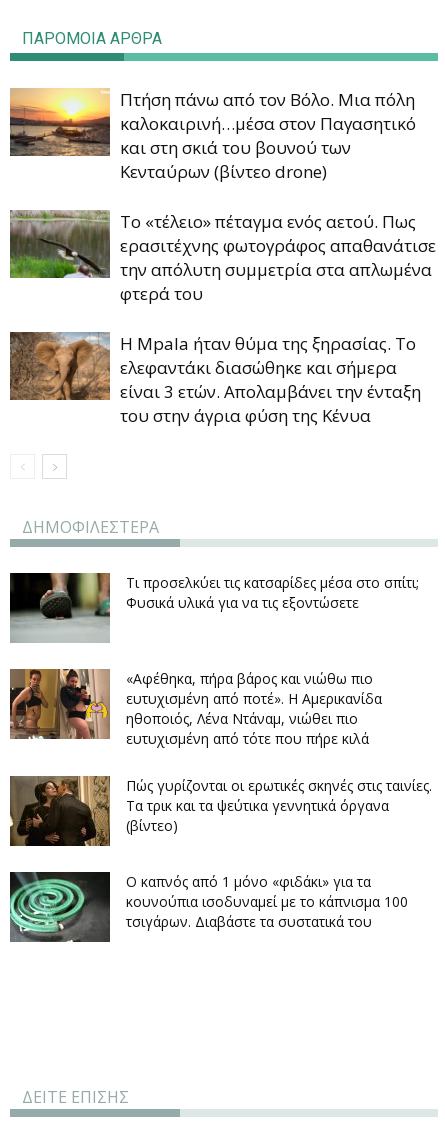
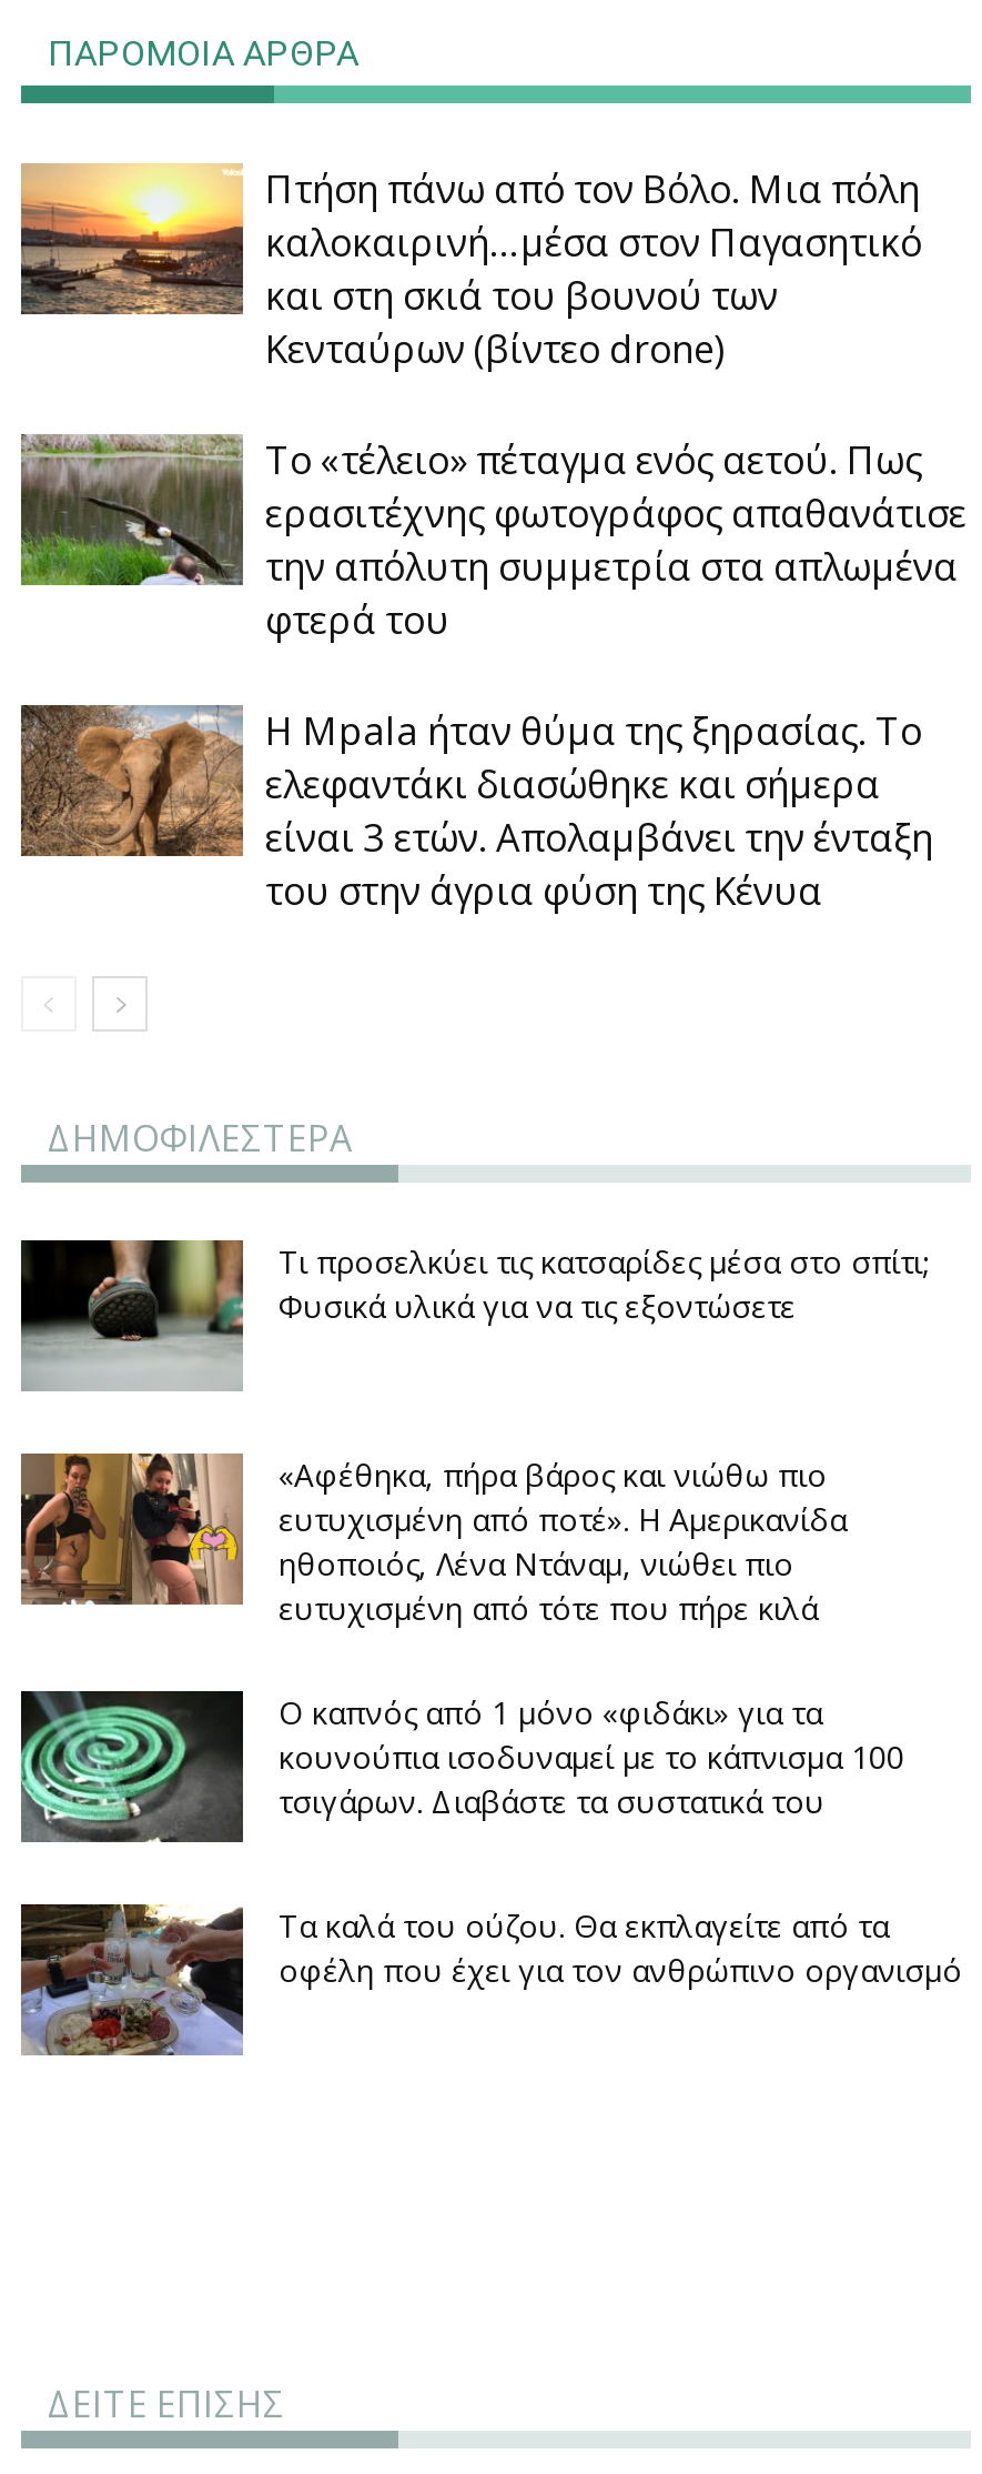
- [image]
- Πώς γυρίζονται οι ερωτικές σκηνές στις ταινίες.
- Τα τρικ και τα ψεύτικα γεννητικά όργανα
- (βίντεο)

moved up: [image] | Ο καπνός από 1 μόνο «φιδάκι» για τα | κουνούπια ισοδυναμεί με το κάπνισμα 100 | τσιγάρων. Διαβάστε τα συστατικά του

+ [image]
+ Τα καλά του ούζου. Θα εκπλαγείτε από τα
+ οφέλη που έχει για τον ανθρώπινο οργανισμό
